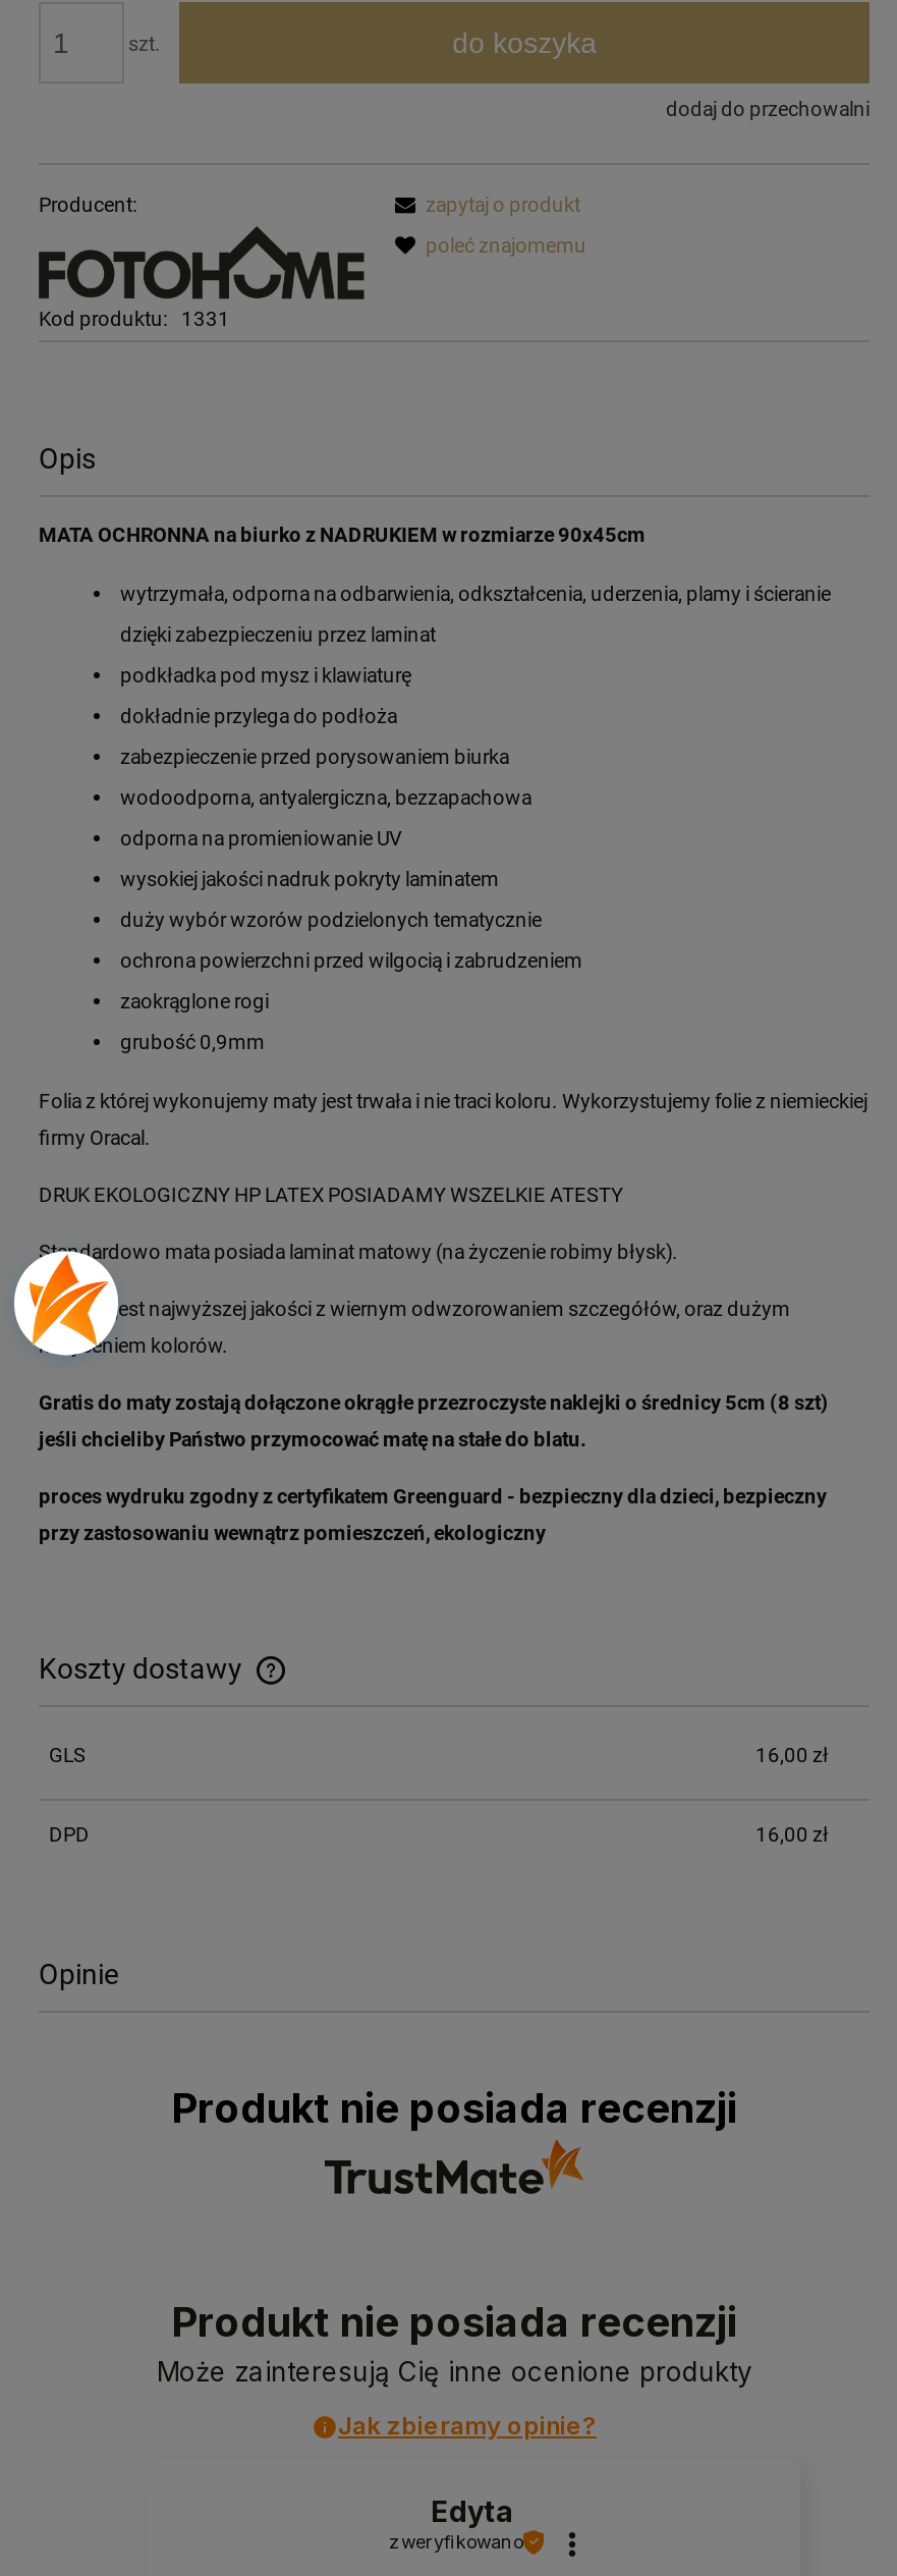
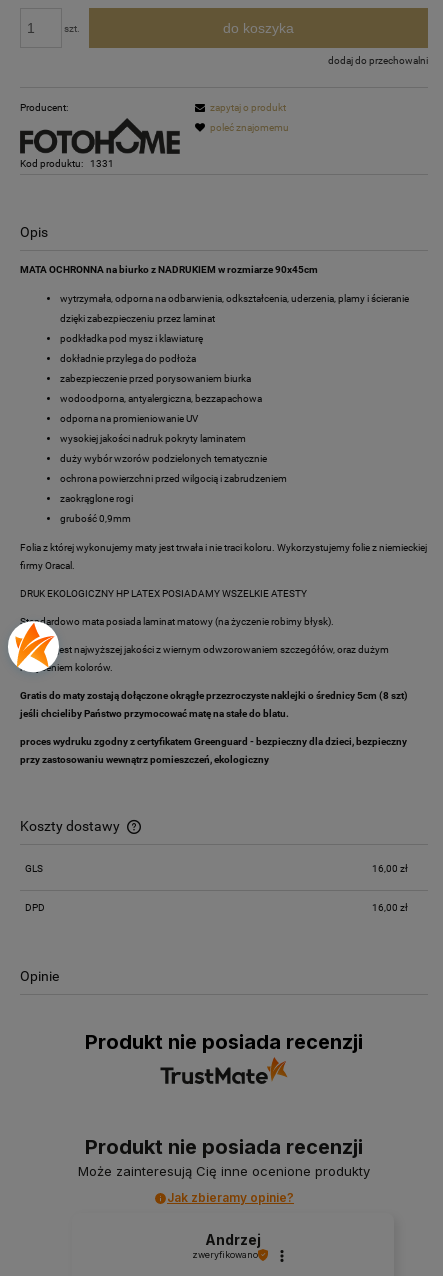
- Edyta
+ Andrzej
